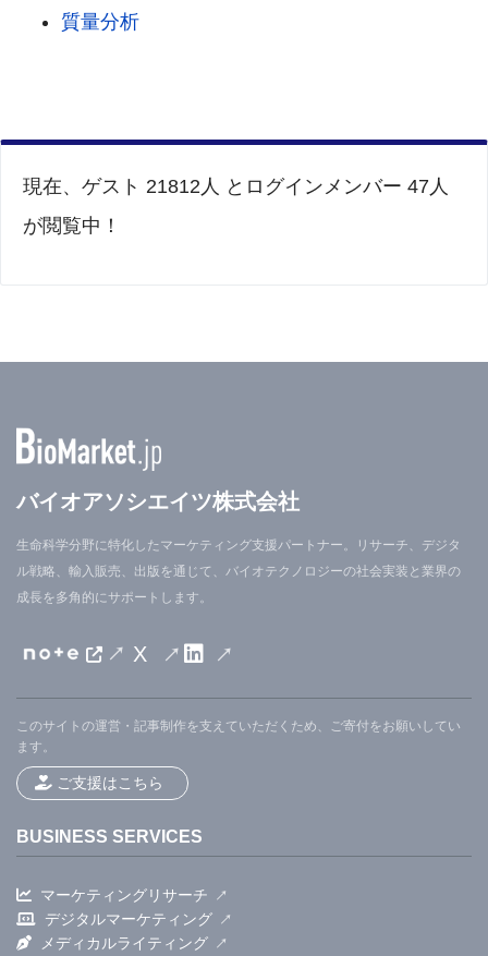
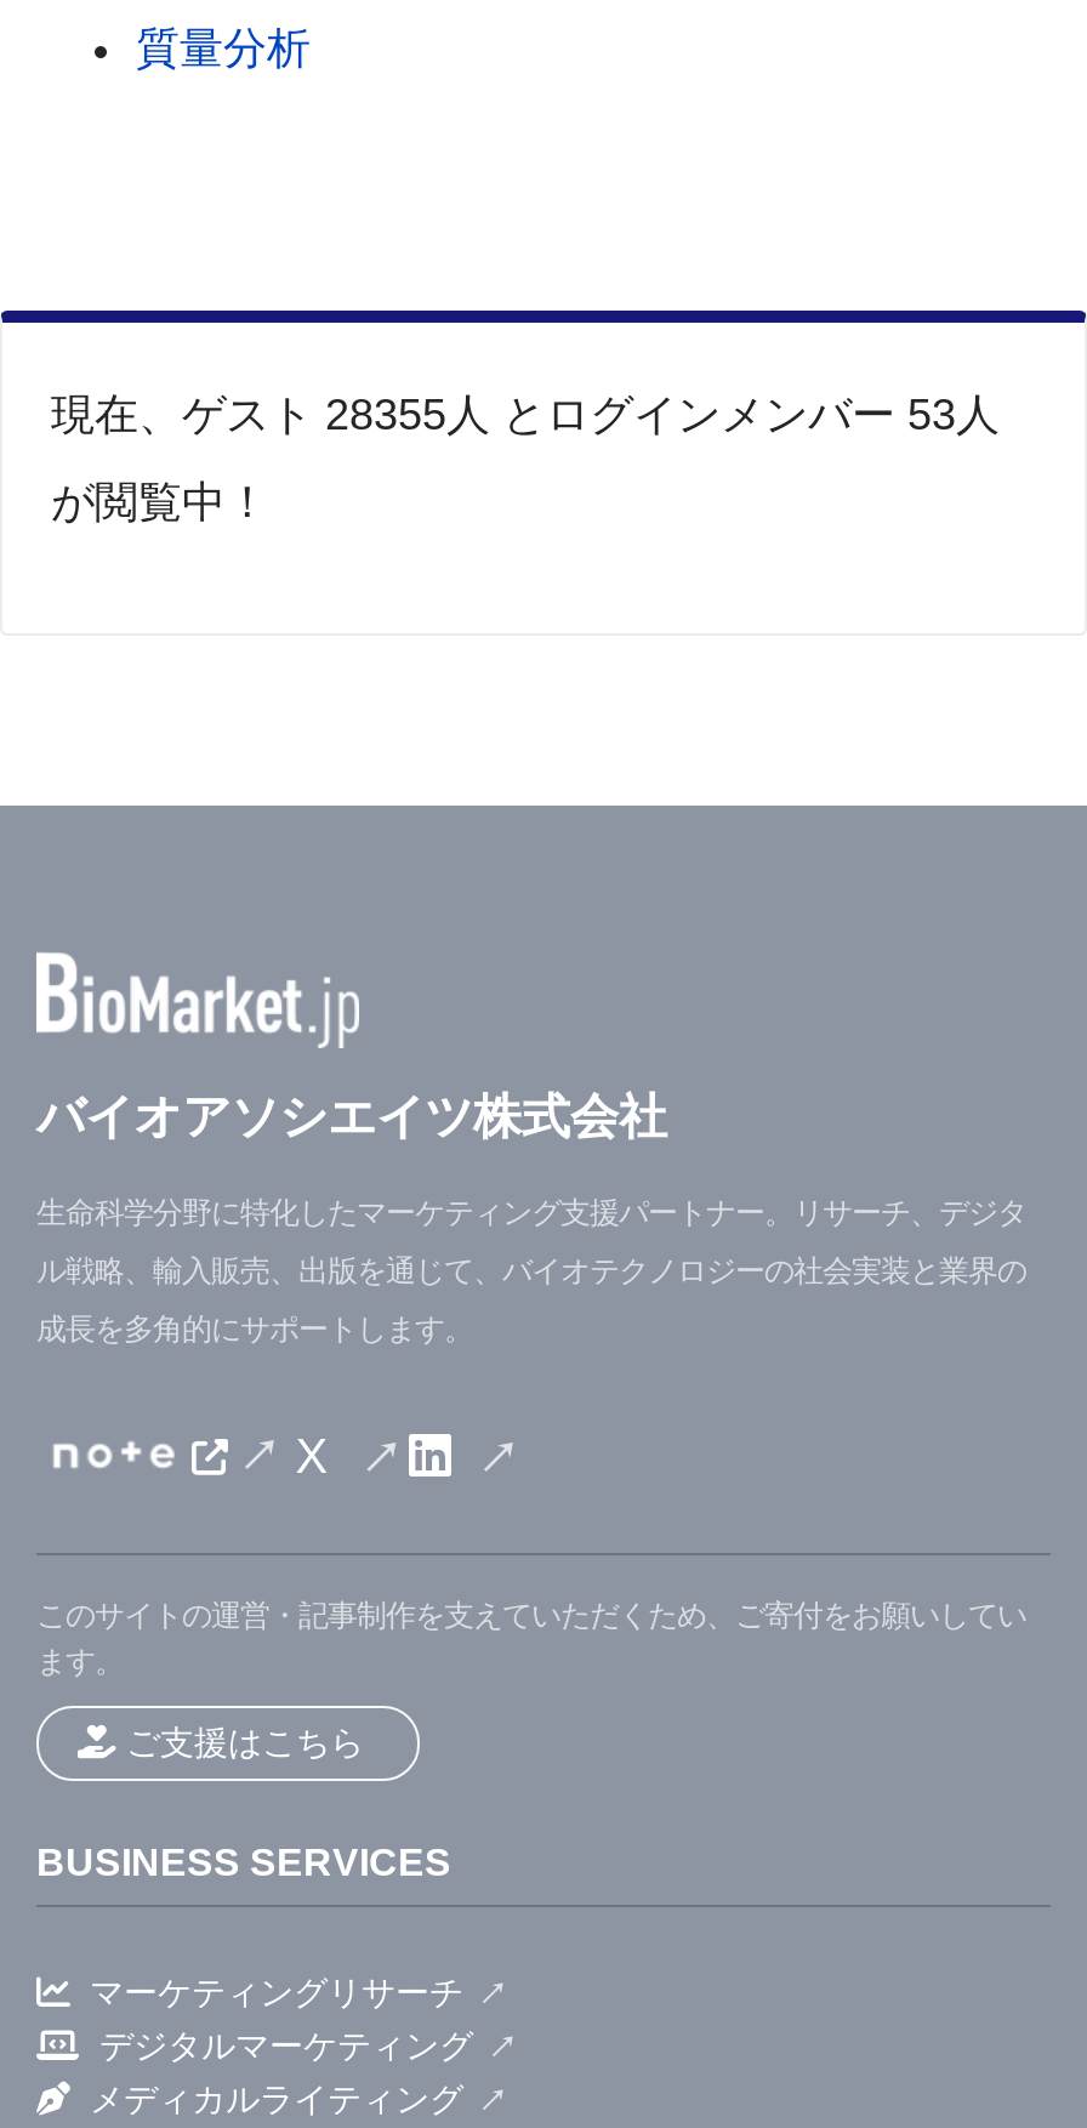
- 現在、ゲスト 21812人 とログインメンバー 47人
+ 現在、ゲスト 28355人 とログインメンバー 53人
